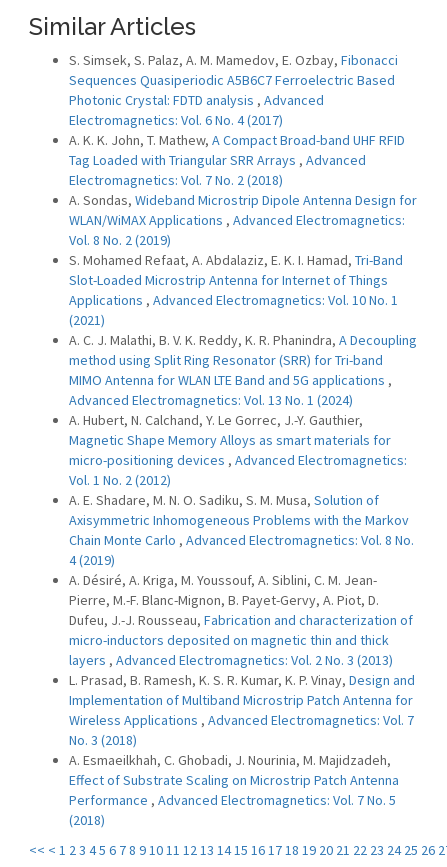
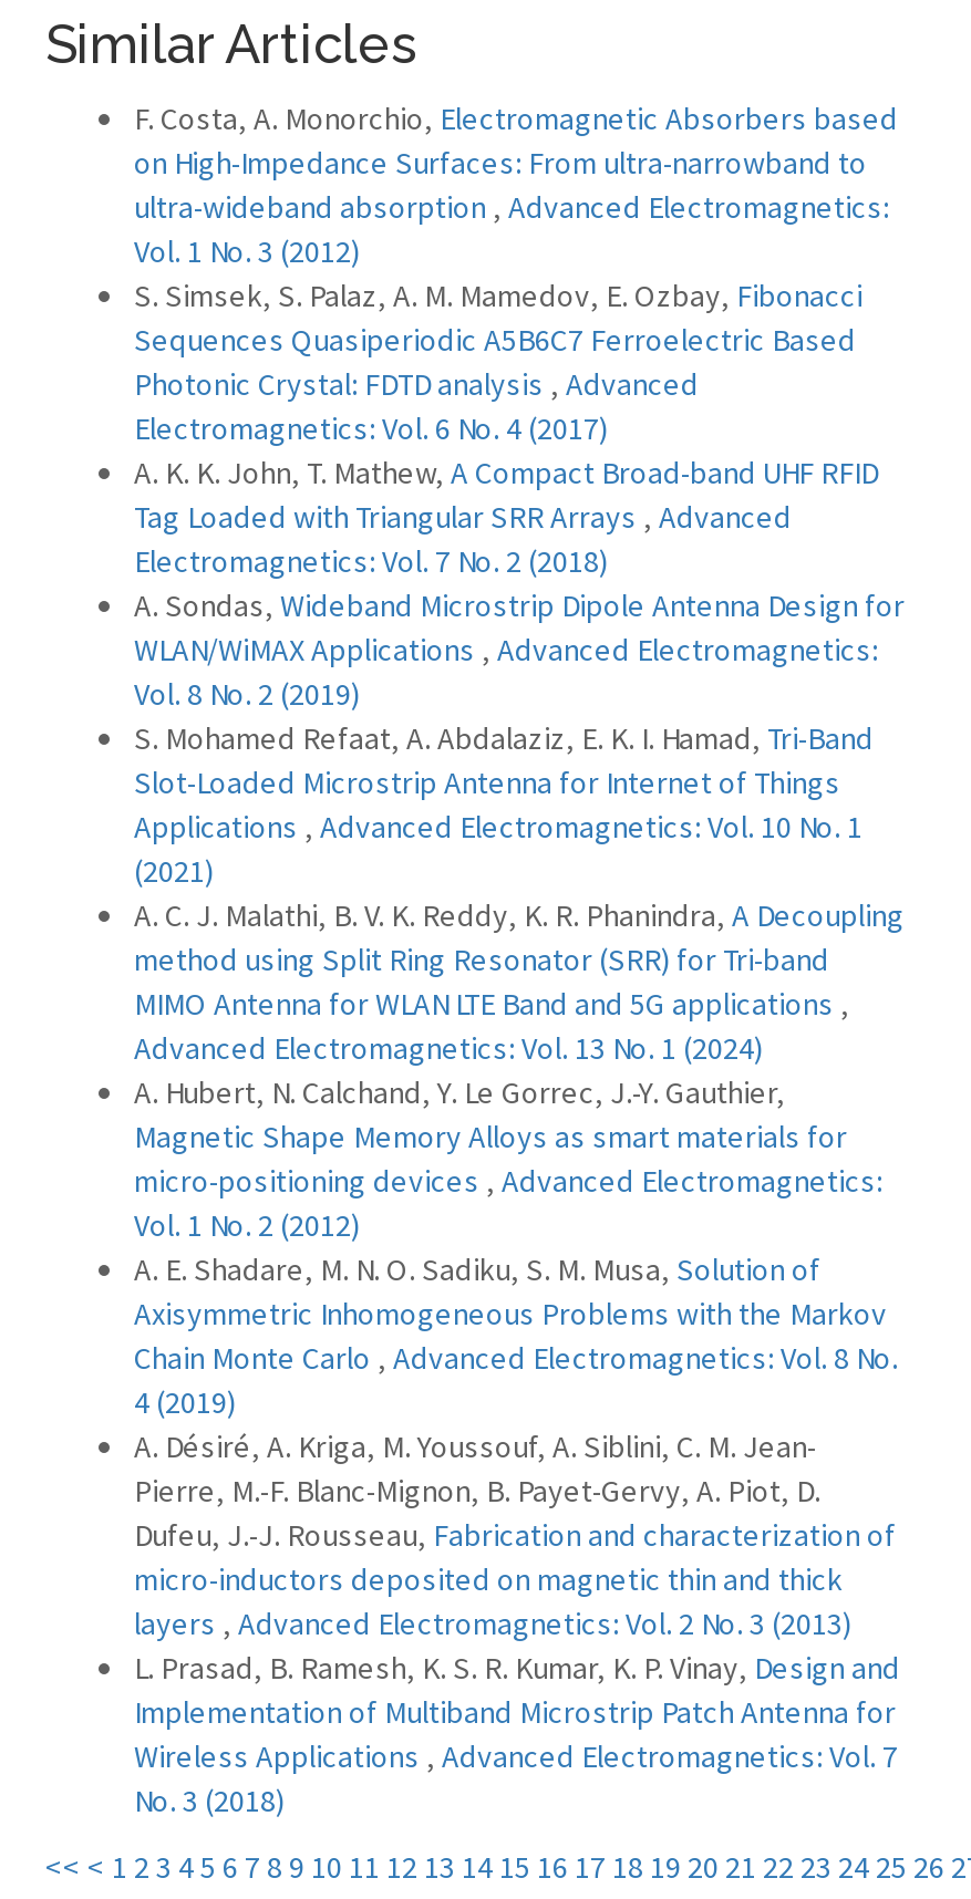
+ F. Costa, A. Monorchio, Electromagnetic Absorbers based
+ on High-Impedance Surfaces: From ultra-narrowband to
+ ultra-wideband absorption, Advanced Electromagnetics:
+ Vol. 1 No. 3 (2012)

moved down: S. Simsek, S. Palaz, A. M. Mamedov, E. Ozbay, Fibonacci | Sequences Quasiperiodic A5B6C7 Ferroelectric Based | Photonic Crystal: FDTD analysis, Advanced | ... | Wireless Applications, Advanced Electromagnetics: Vol. 7 | No. 3 (2018)

- A. Esmaeilkhah, C. Ghobadi, J. Nourinia, M. Majidzadeh,
- Effect of Substrate Scaling on Microstrip Patch Antenna
- Performance, Advanced Electromagnetics: Vol. 7 No. 5
- (2018)
